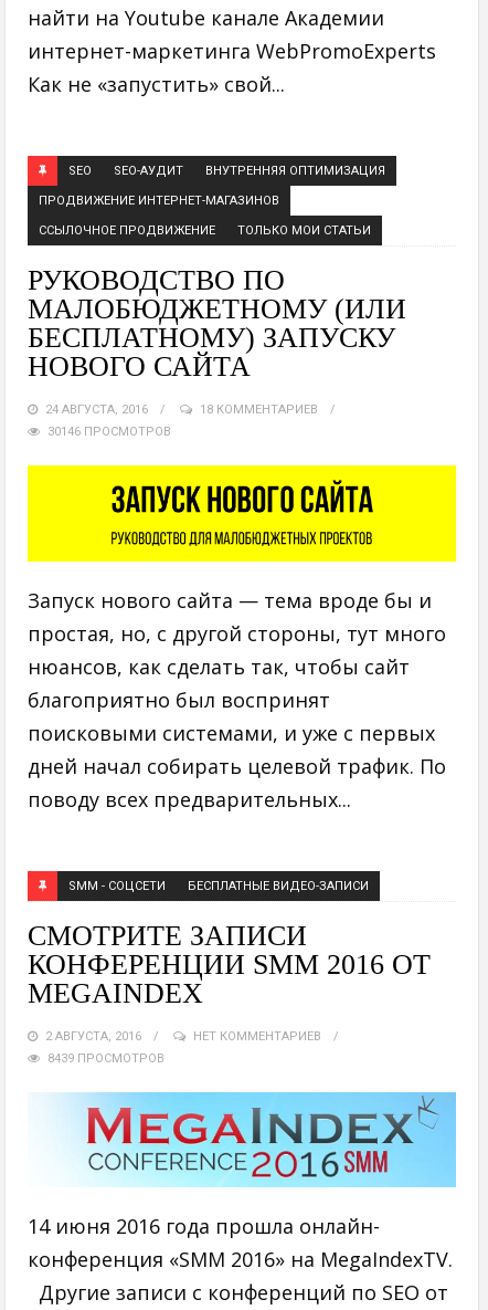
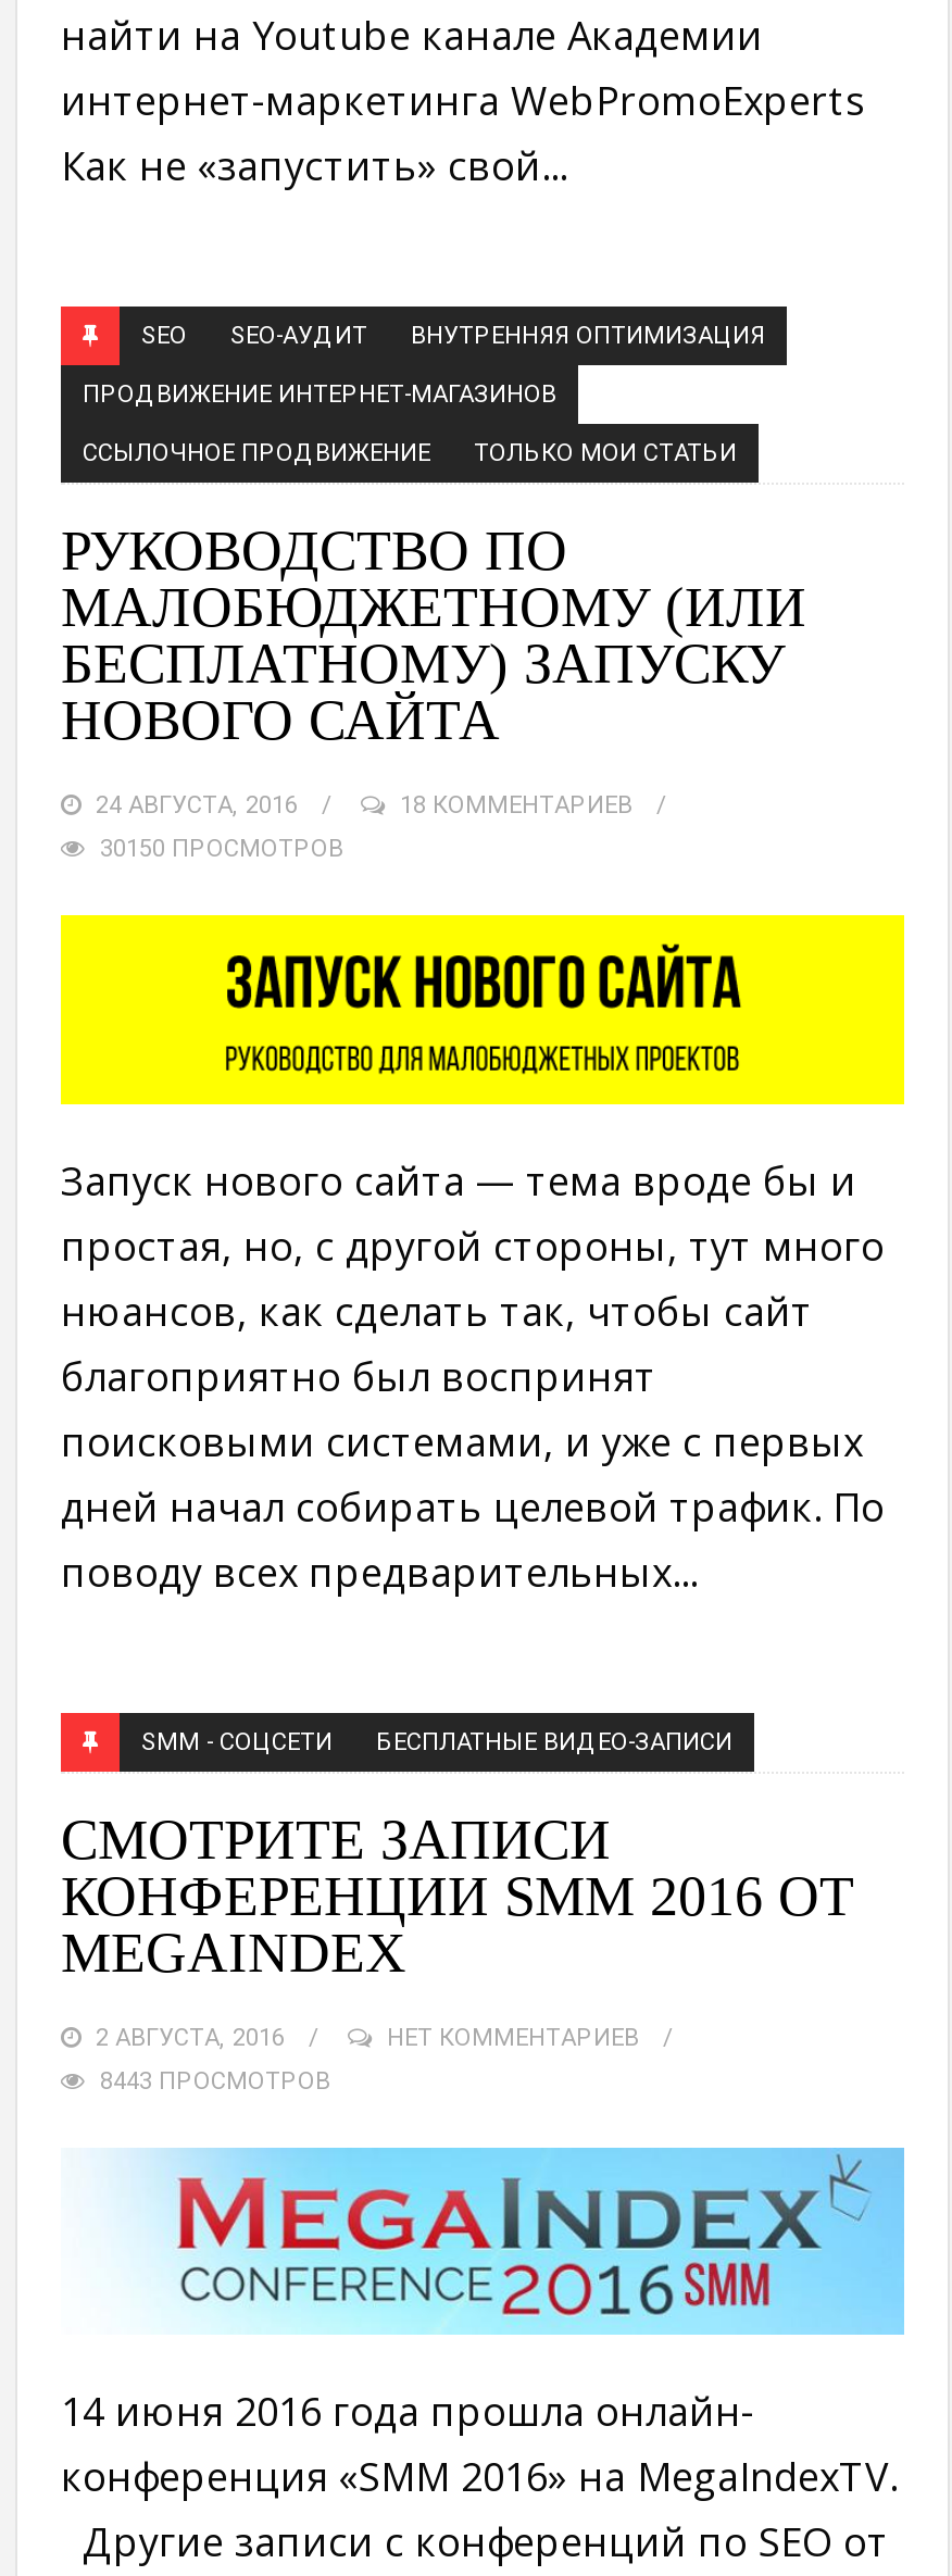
- 30146 ПРОСМОТРОВ
+ 30150 ПРОСМОТРОВ

- 8439 ПРОСМОТРОВ
+ 8443 ПРОСМОТРОВ
